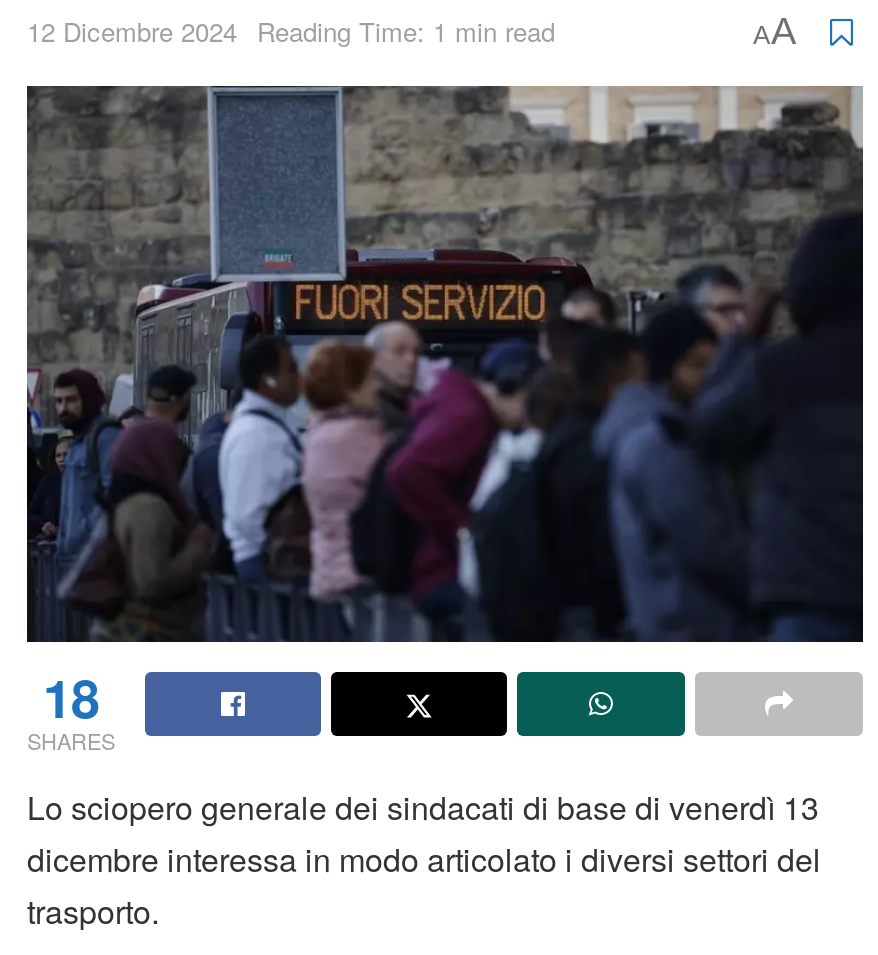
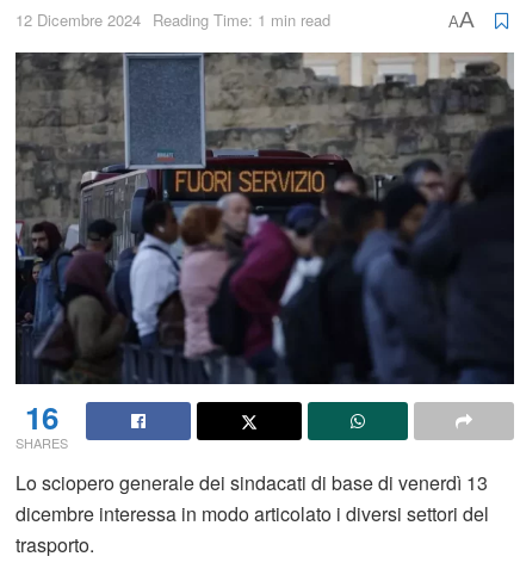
- 18
+ 16
